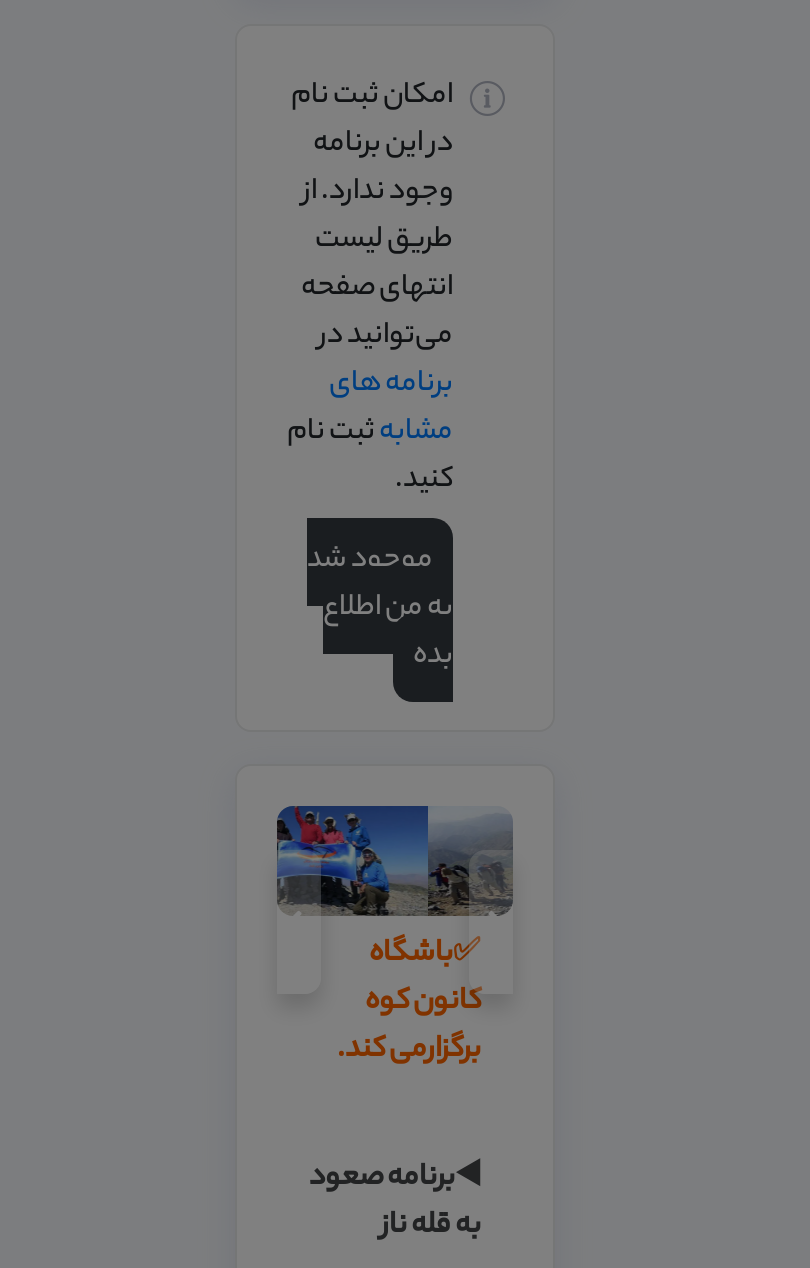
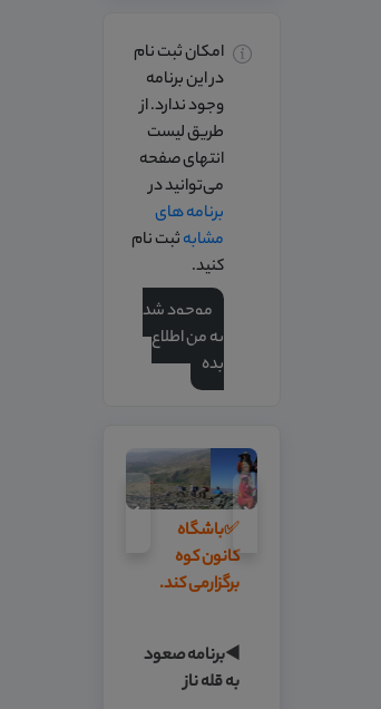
- [image]
+ [image]
